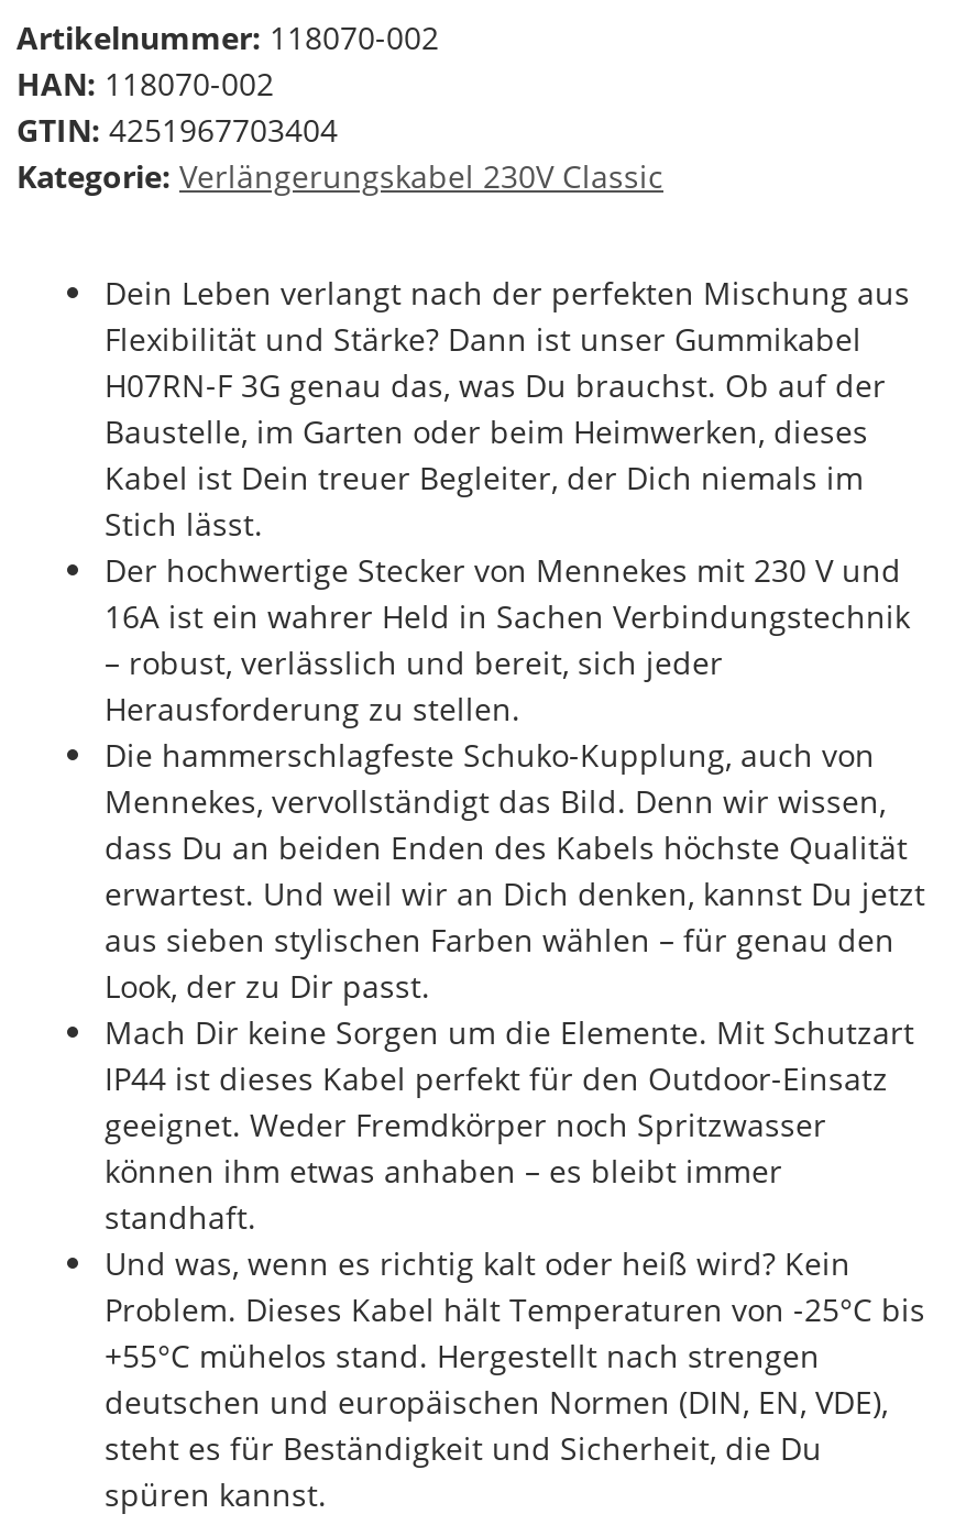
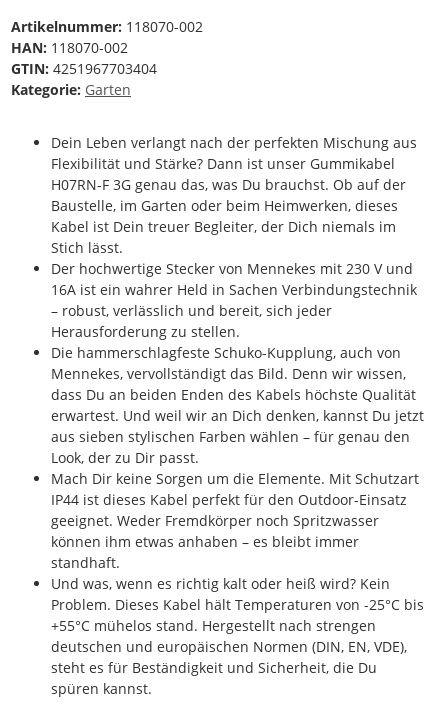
- Kategorie: Verlängerungskabel 230V Classic
+ Kategorie: Garten
